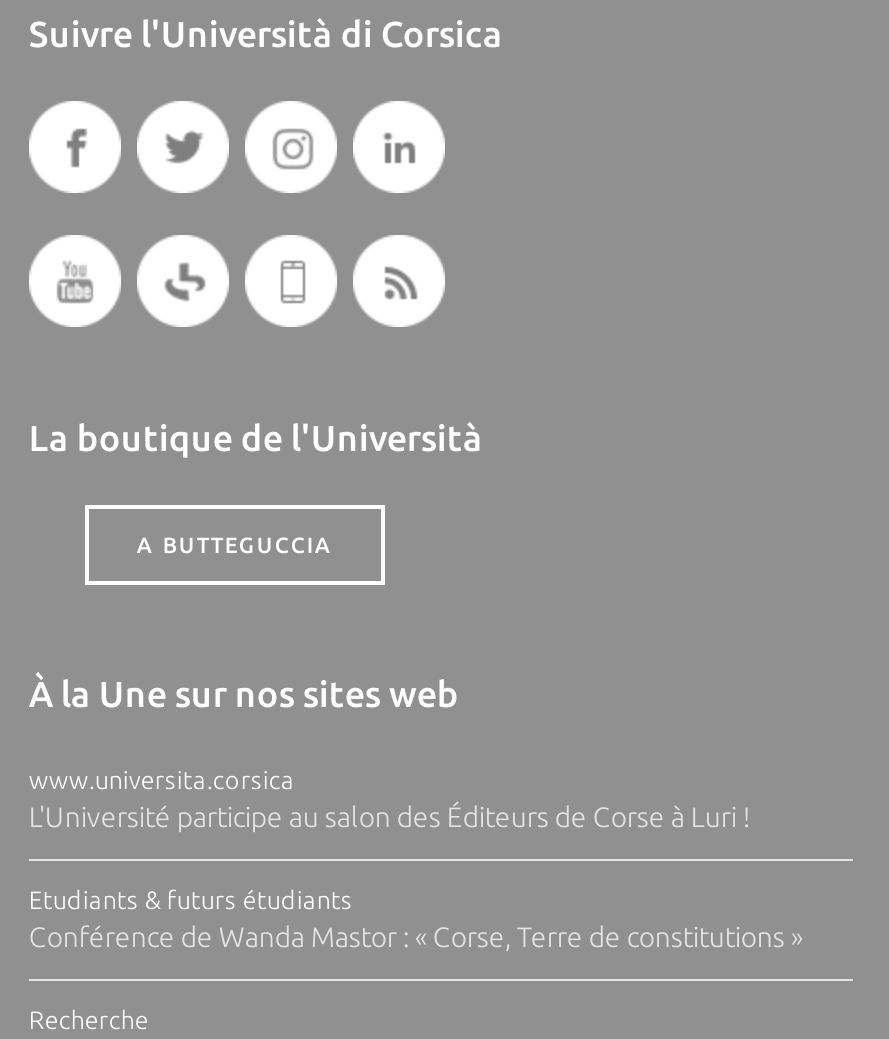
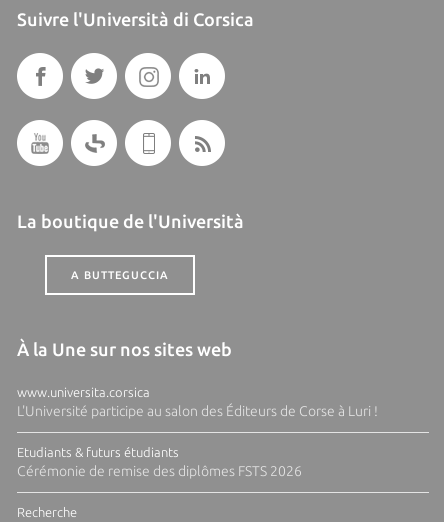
- Conférence de Wanda Mastor : « Corse, Terre de constitutions »
+ Cérémonie de remise des diplômes FSTS 2026
